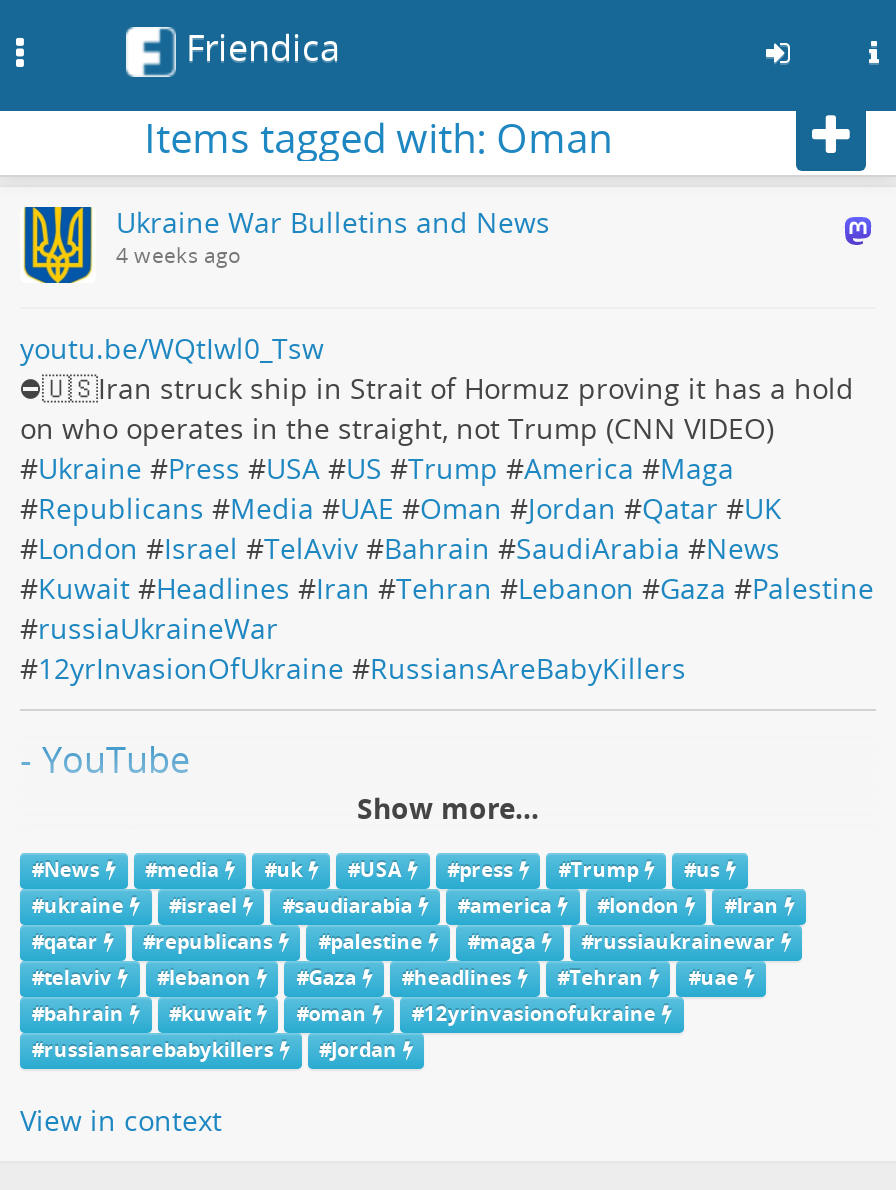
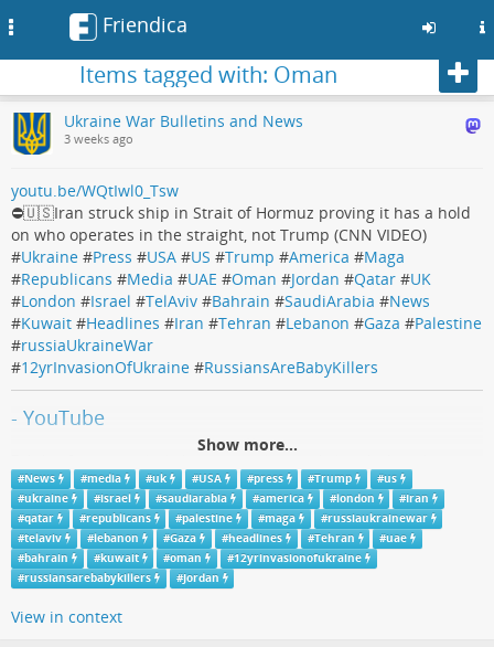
- 4 weeks ago
+ 3 weeks ago
